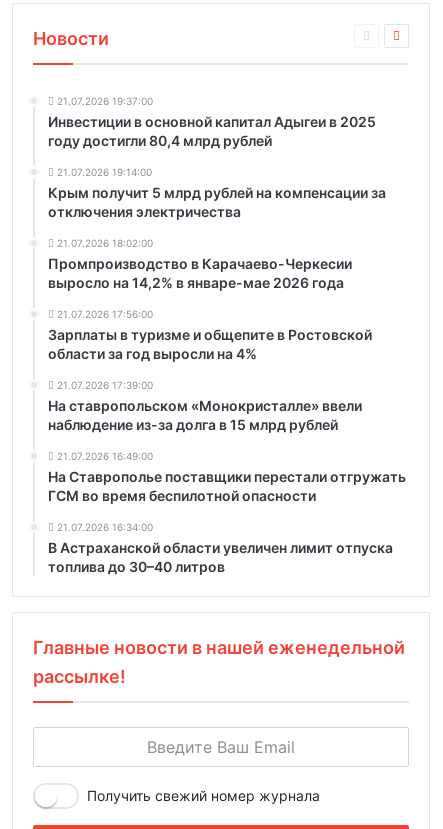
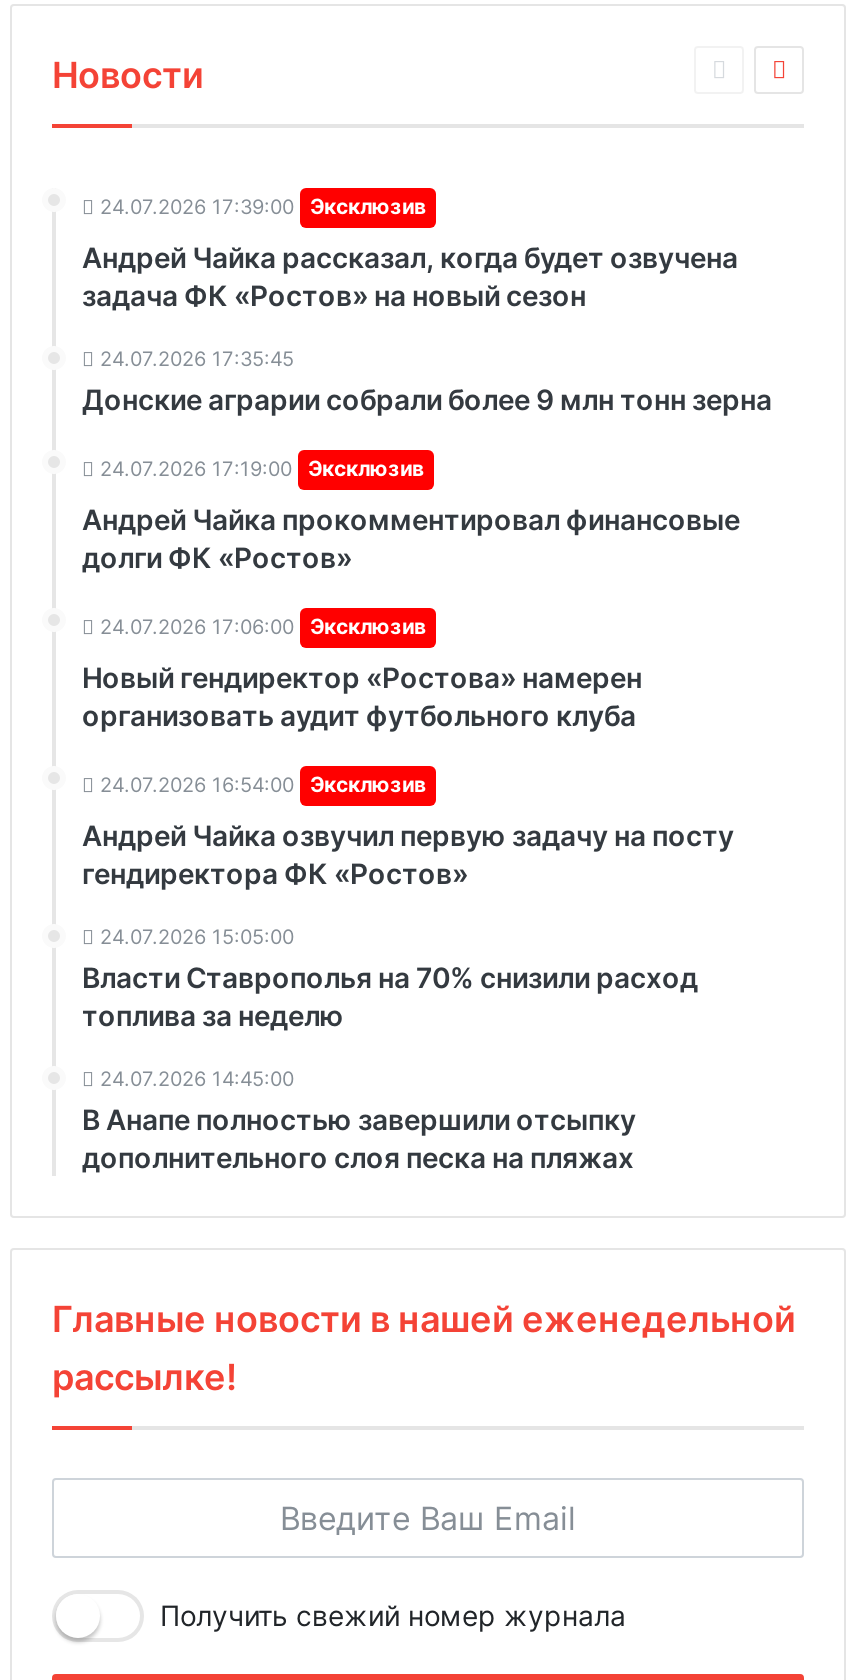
- 21.07.2026 19:37:00
- Инвестиции в основной капитал Адыгеи в 2025
- году достигли 80,4 млрд рублей
- 21.07.2026 19:14:00
- Крым получит 5 млрд рублей на компенсации за
- отключения электричества
- 21.07.2026 18:02:00
- Промпроизводство в Карачаево-Черкесии
- выросло на 14,2% в январе-мае 2026 года
- 21.07.2026 17:56:00
- Зарплаты в туризме и общепите в Ростовской
- области за год выросли на 4%
- 21.07.2026 17:39:00
- На ставропольском «Монокристалле» ввели
- наблюдение из-за долга в 15 млрд рублей
- 21.07.2026 16:49:00
- На Ставрополье поставщики перестали отгружать
- ГСМ во время беспилотной опасности
- 21.07.2026 16:34:00
- В Астраханской области увеличен лимит отпуска
- топлива до 30–40 литров
+ 24.07.2026 17:39:00
+ Эксклюзив
+ Андрей Чайка рассказал, когда будет озвучена
+ задача ФК «Ростов» на новый сезон
+ 24.07.2026 17:35:45
+ Донские аграрии собрали более 9 млн тонн зерна
+ 24.07.2026 17:19:00
+ Эксклюзив
+ Андрей Чайка прокомментировал финансовые
+ долги ФК «Ростов»
+ 24.07.2026 17:06:00
+ Эксклюзив
+ Новый гендиректор «Ростова» намерен
+ организовать аудит футбольного клуба
+ 24.07.2026 16:54:00
+ Эксклюзив
+ Андрей Чайка озвучил первую задачу на посту
+ гендиректора ФК «Ростов»
+ 24.07.2026 15:05:00
+ Власти Ставрополья на 70% снизили расход
+ топлива за неделю
+ 24.07.2026 14:45:00
+ В Анапе полностью завершили отсыпку
+ дополнительного слоя песка на пляжах
